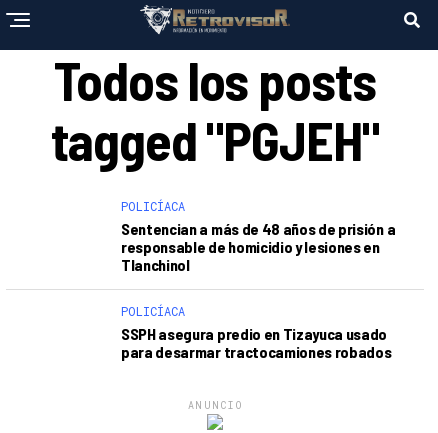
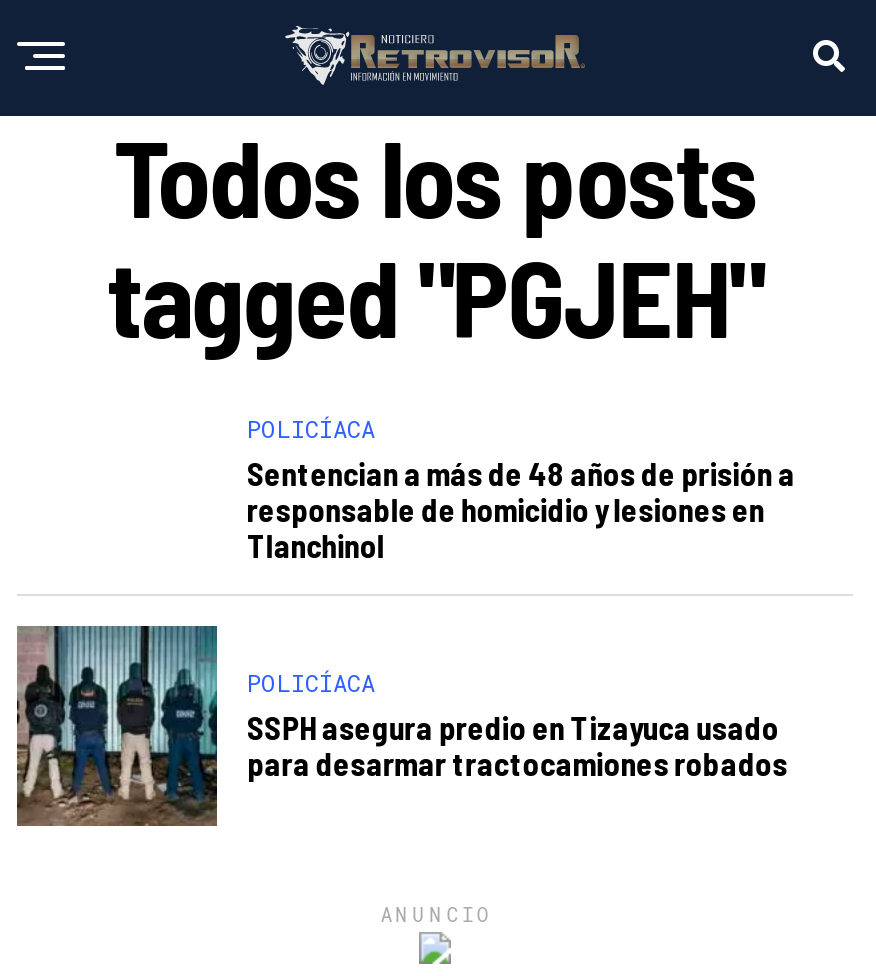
+ [image]
